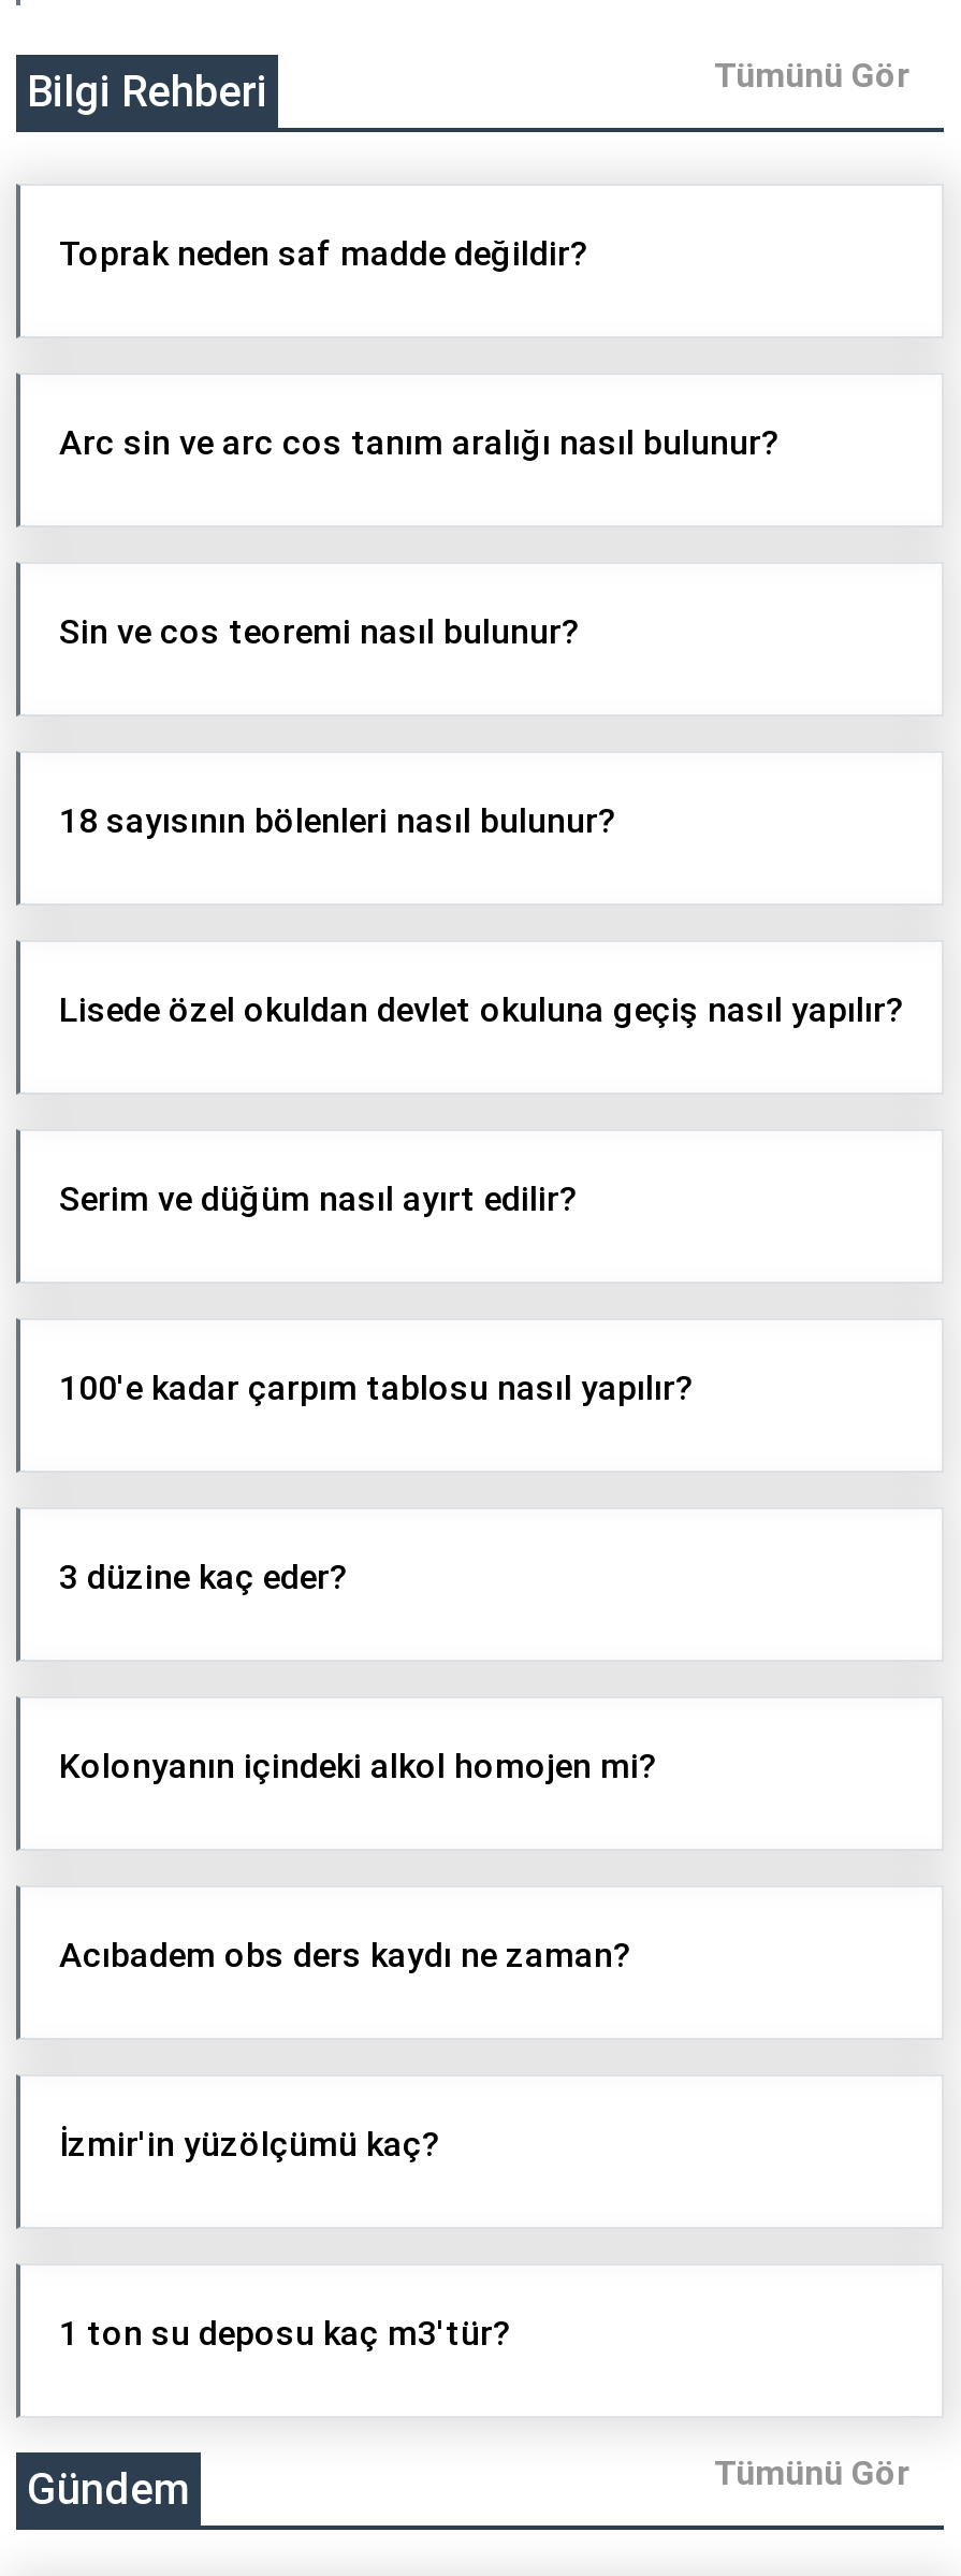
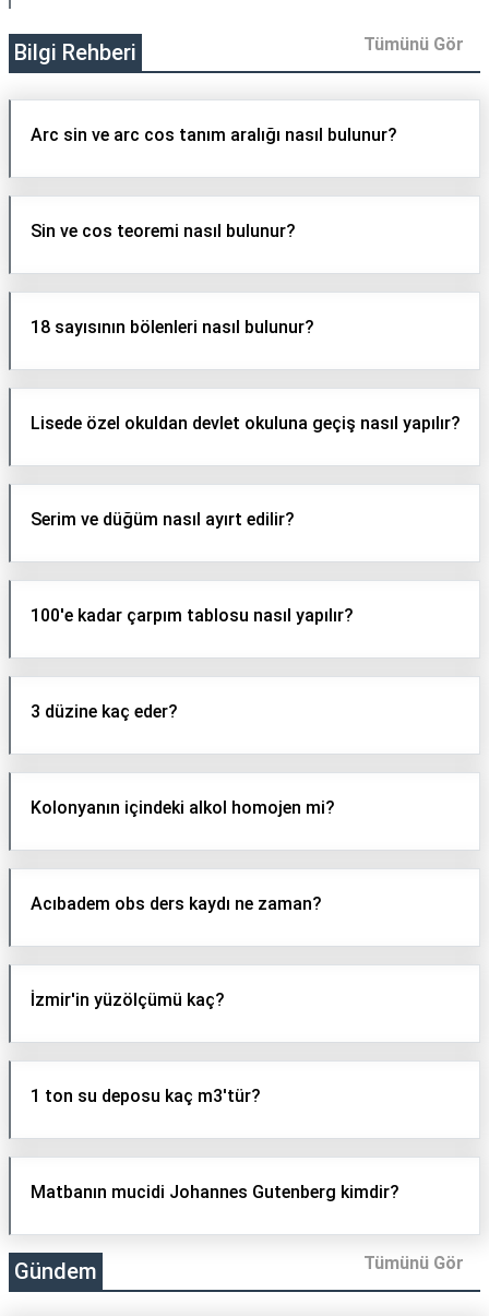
- Toprak neden saf madde değildir?

moved up: Arc sin ve arc cos tanım aralığı nasıl bulunur? | Sin ve cos teoremi nasıl bulunur? | 18 sayısının bölenleri nasıl bulunur? | ... | İzmir'in yüzölçümü kaç? | 1 ton su deposu kaç m3'tür?

+ Matbanın mucidi Johannes Gutenberg kimdir?
